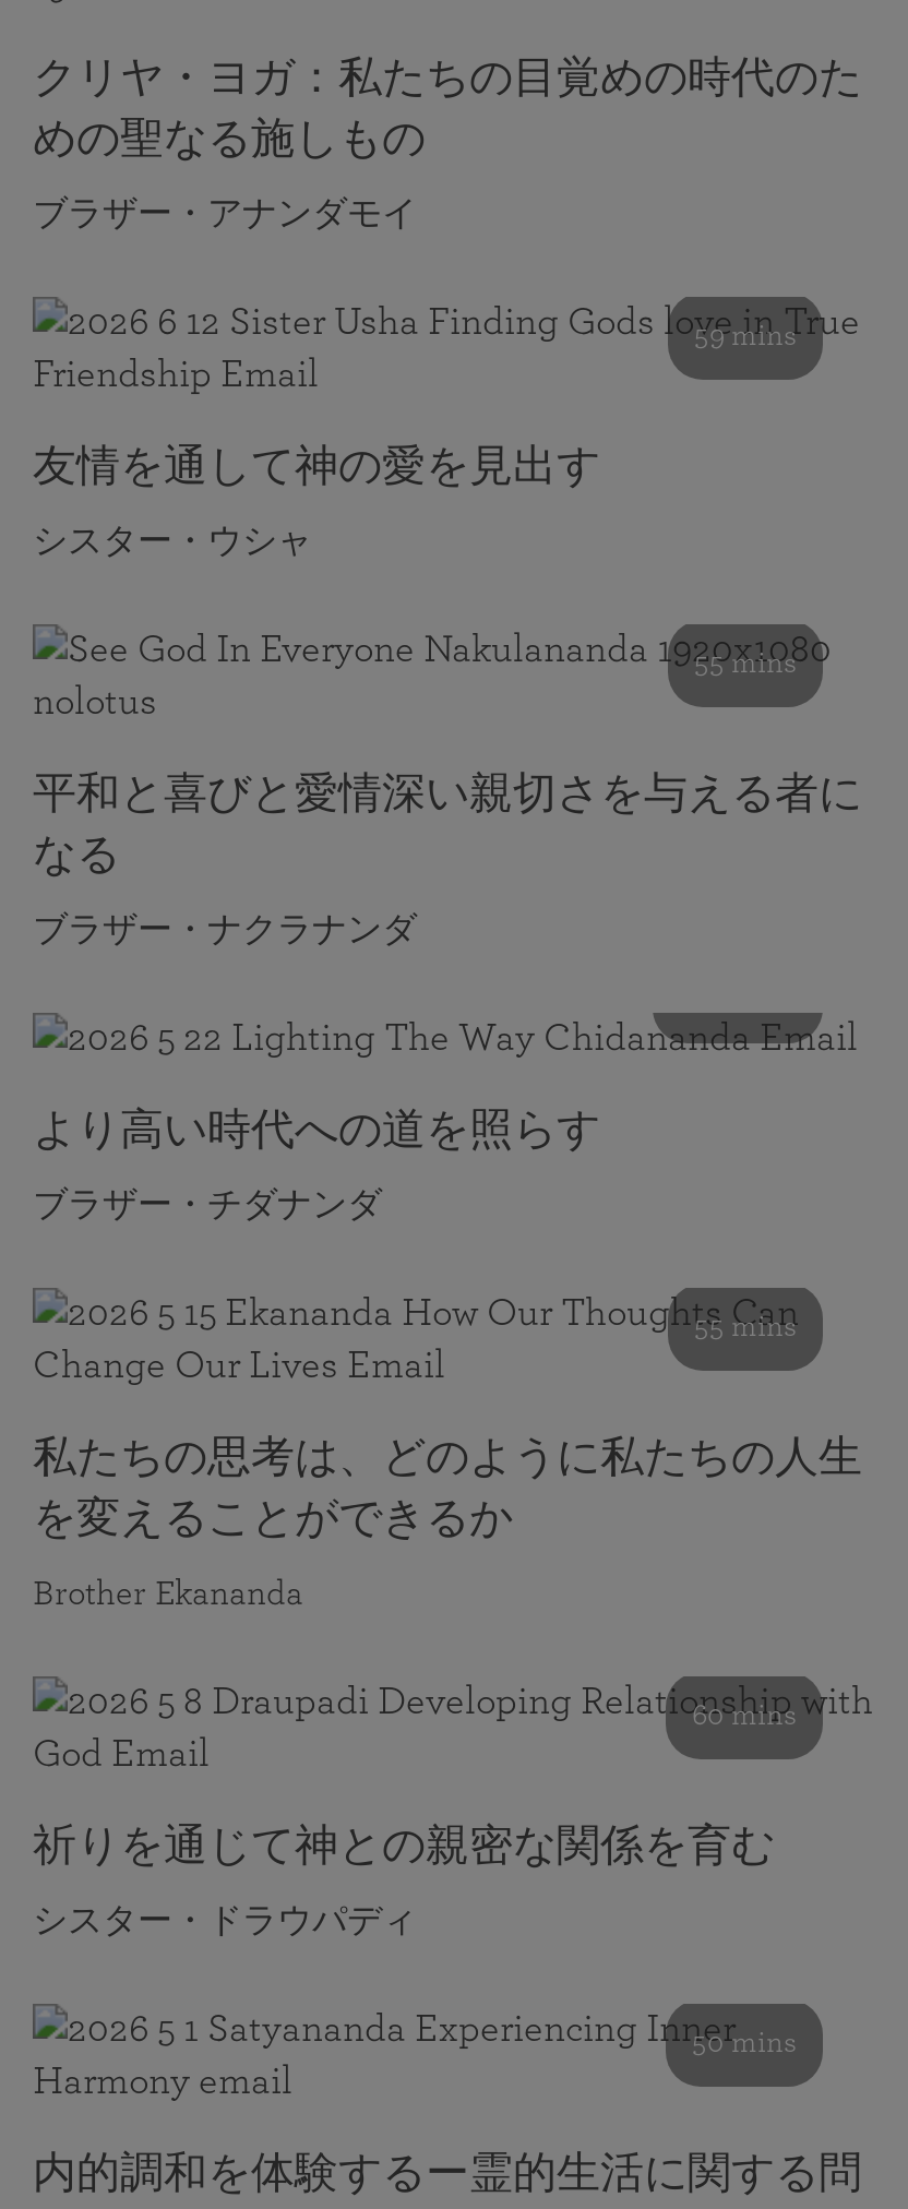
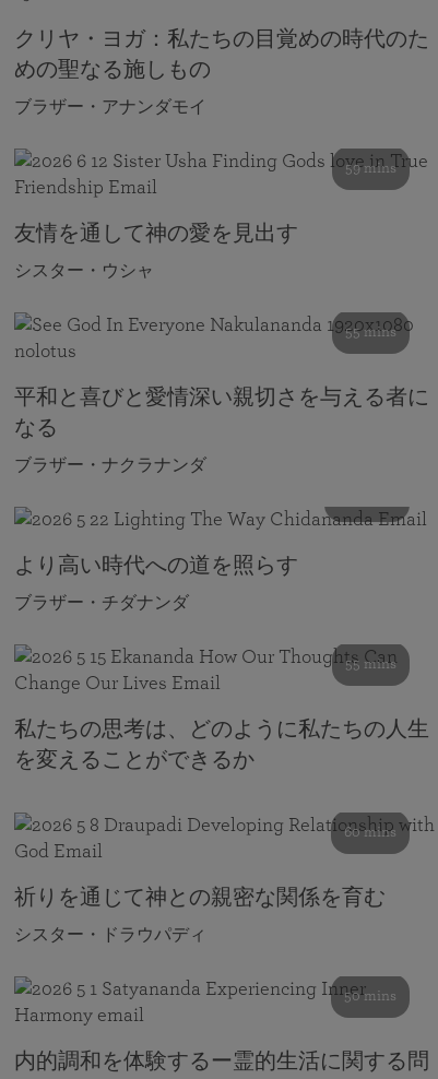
- Brother Ekananda
